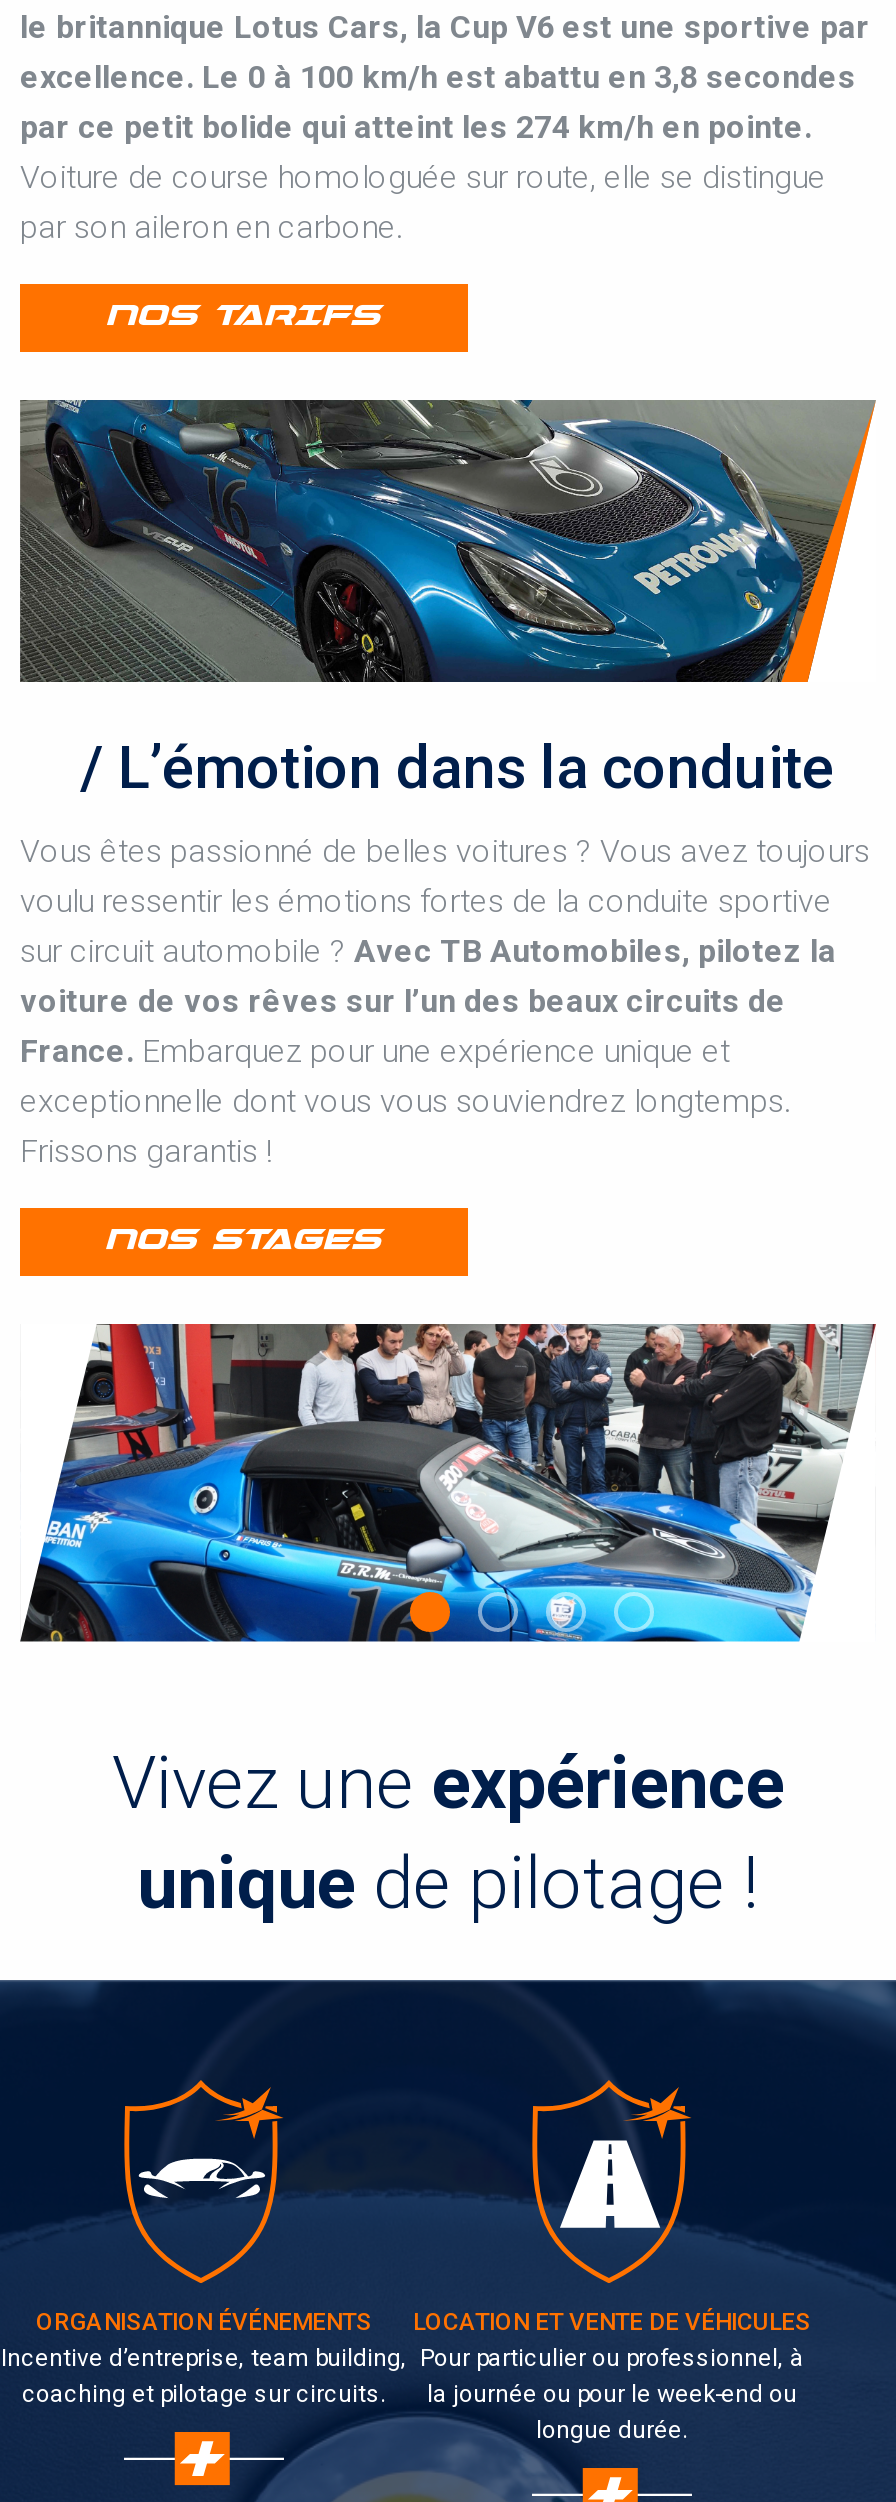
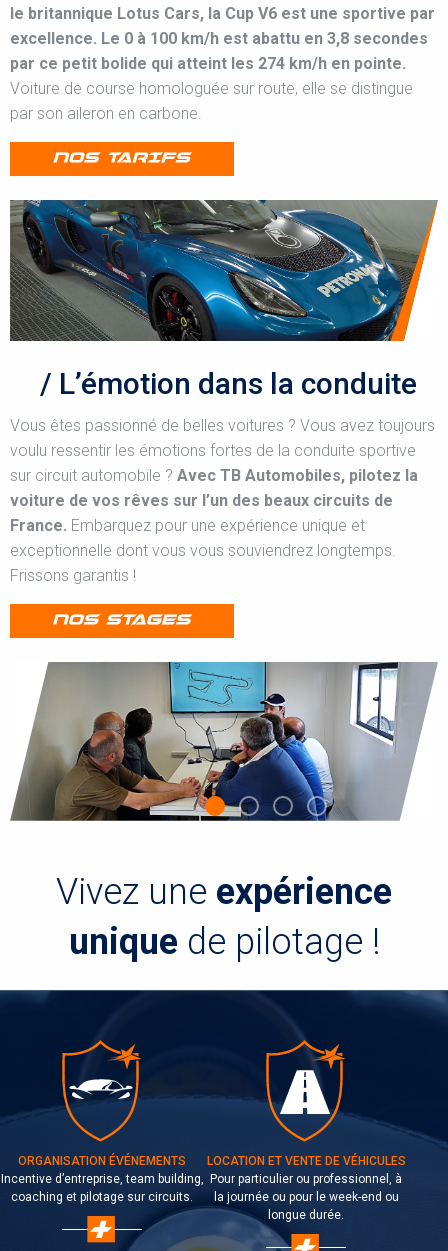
- [image]
+ [image]
